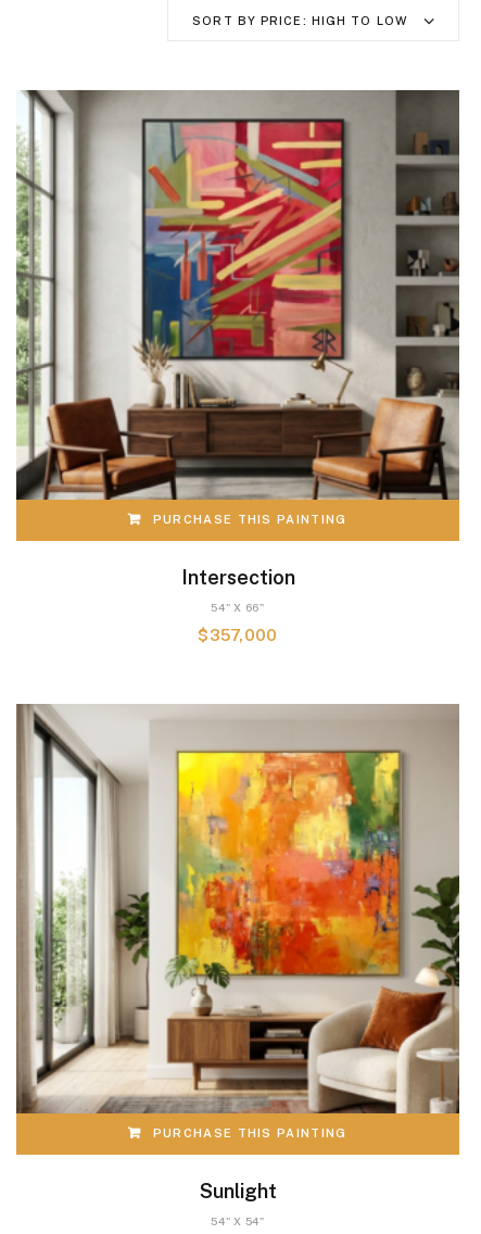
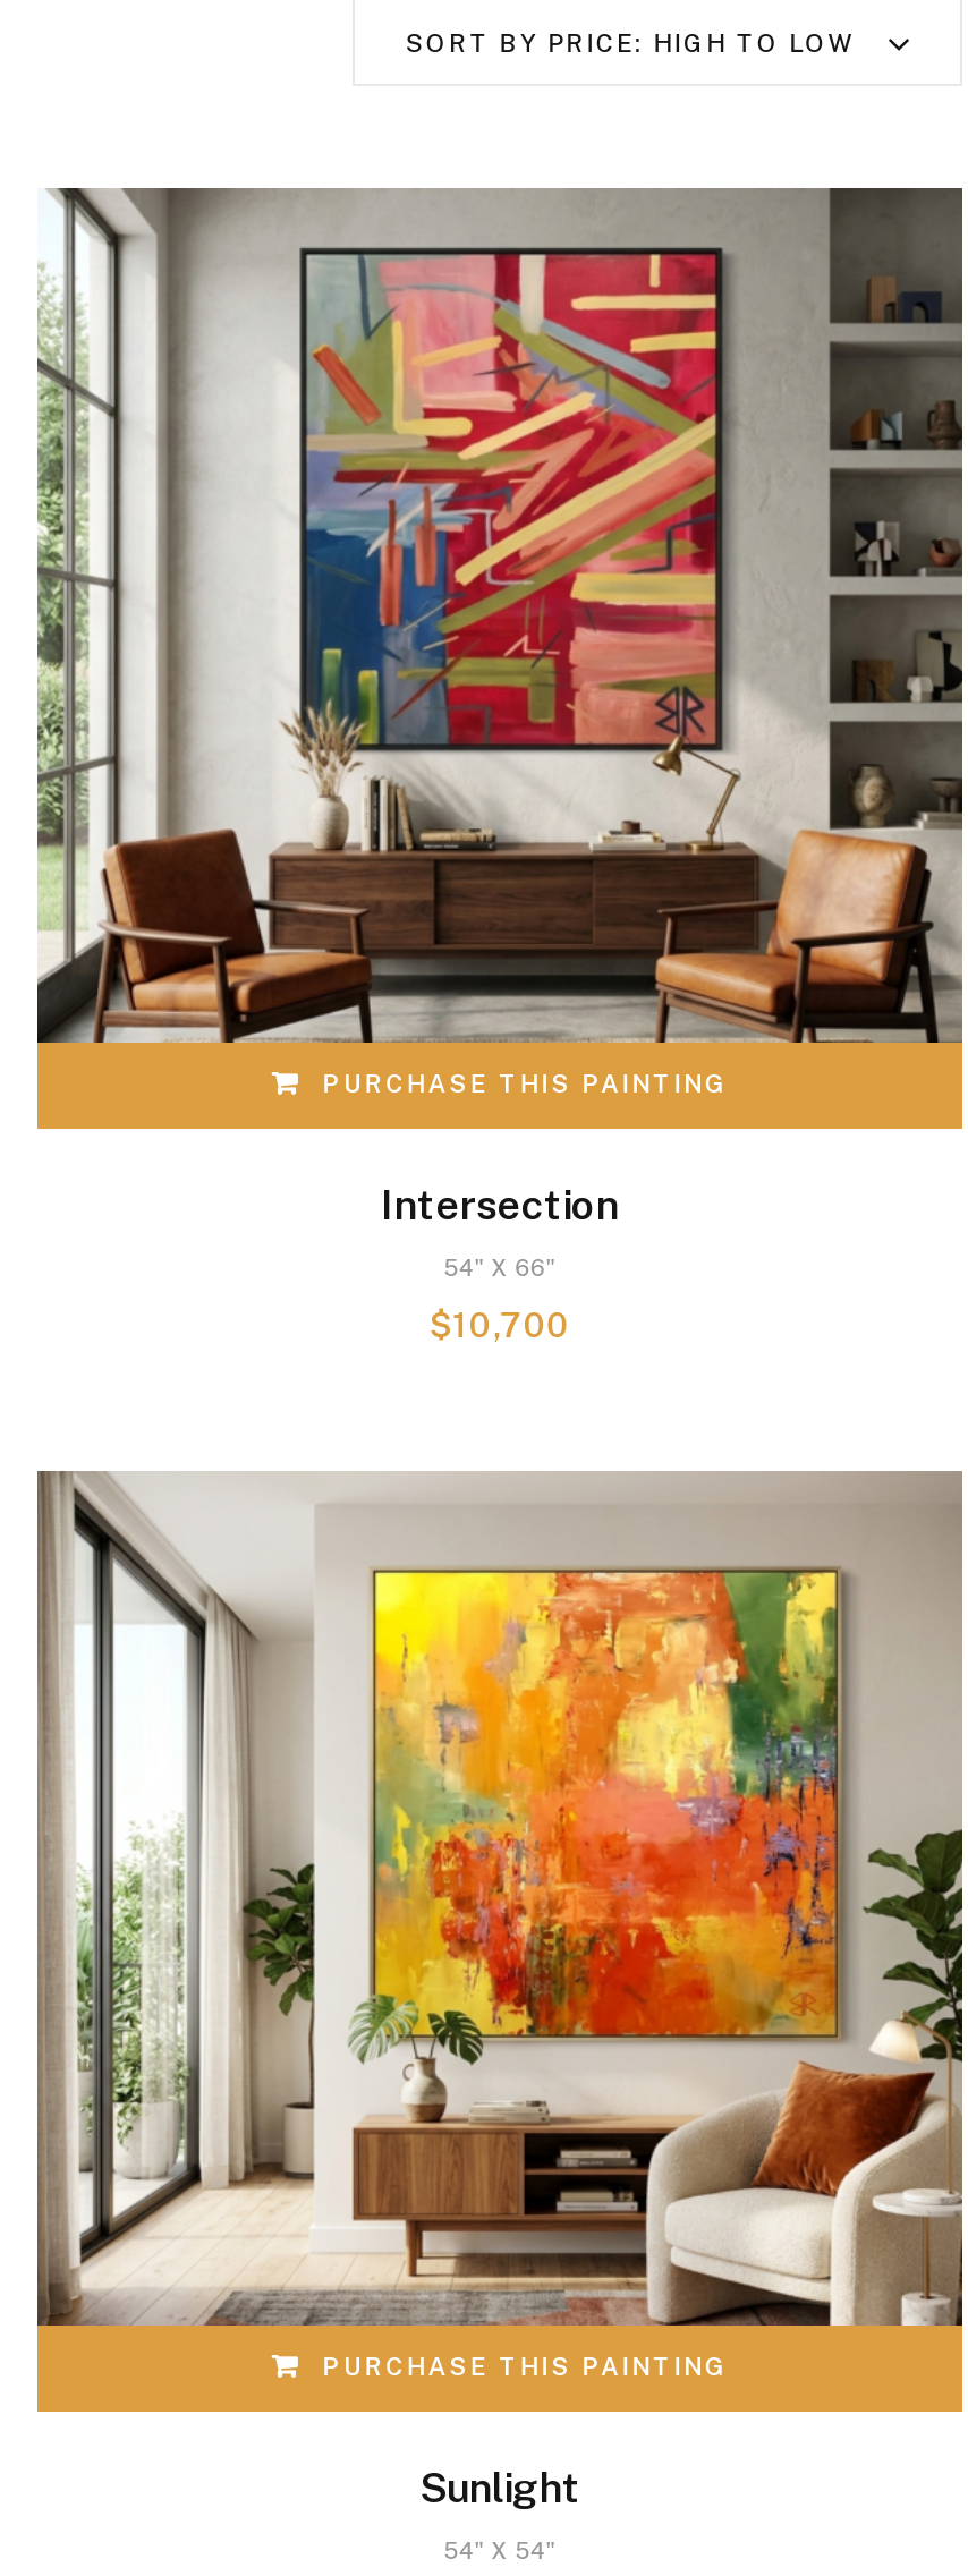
- $357,000
+ $10,700
